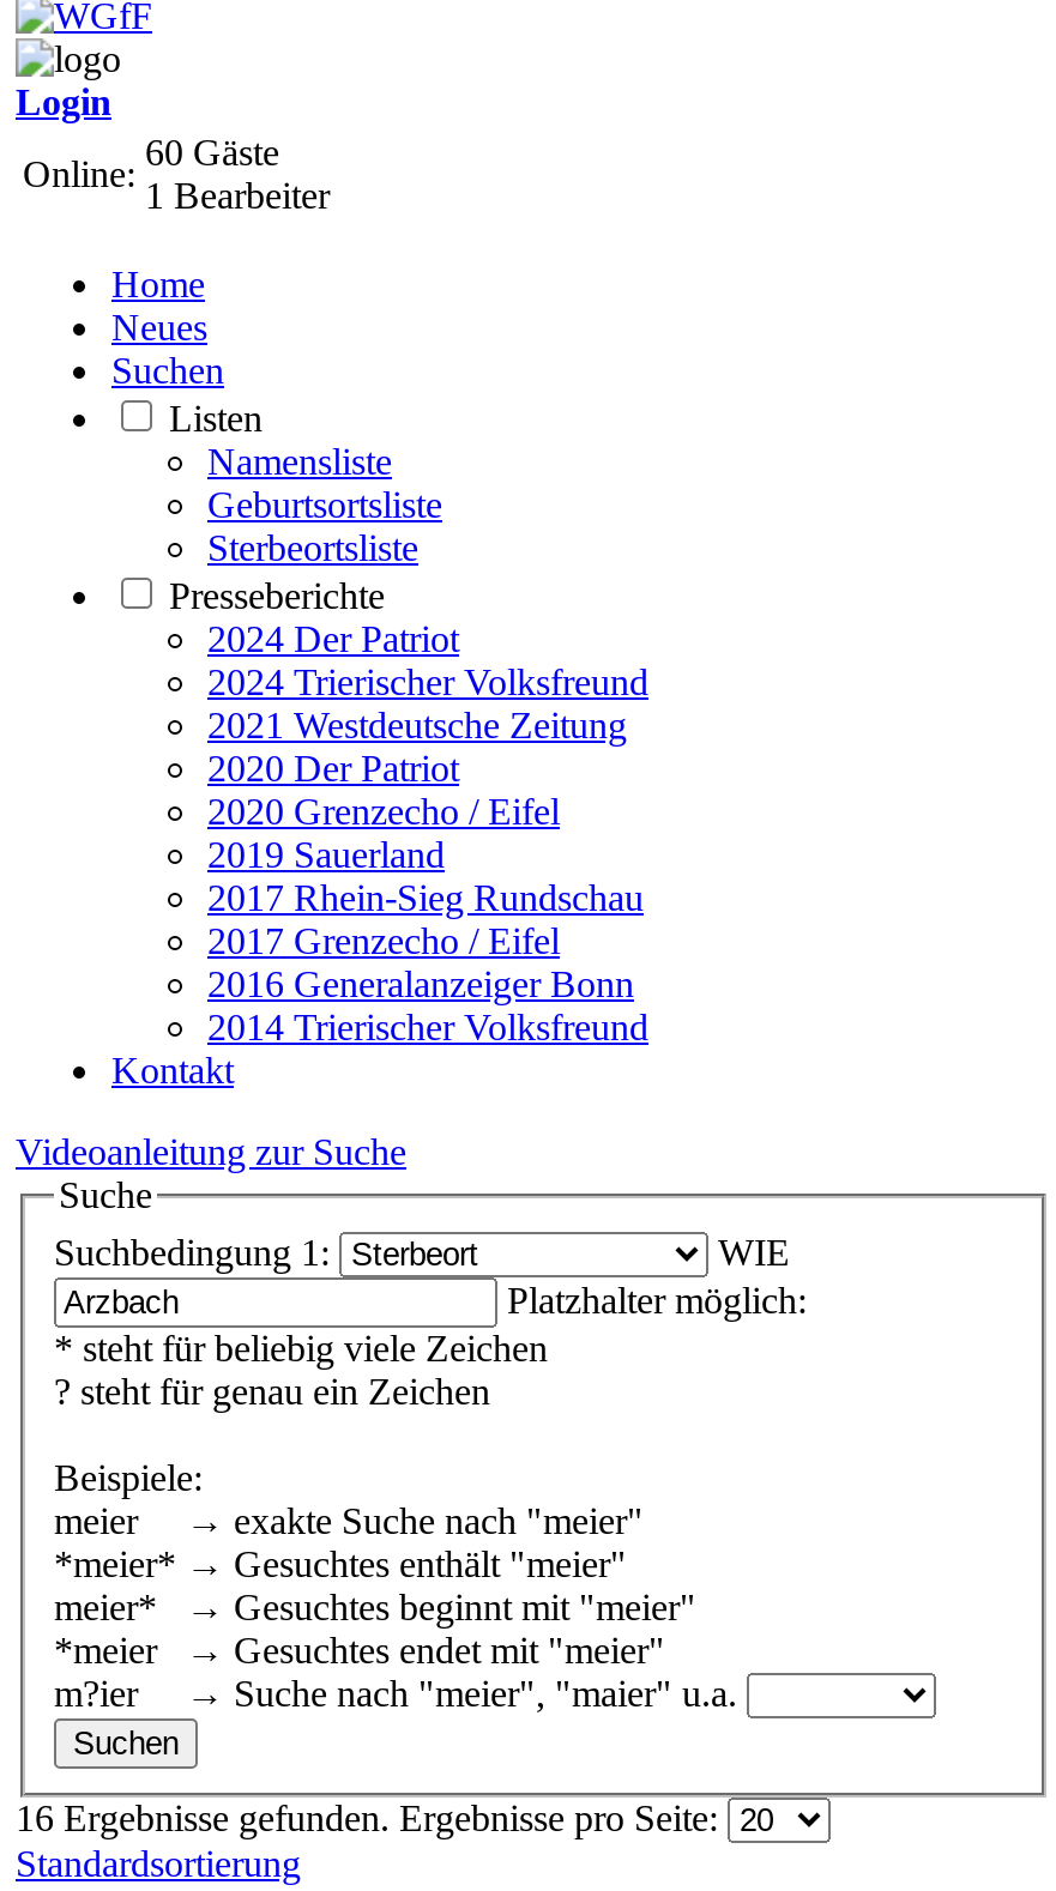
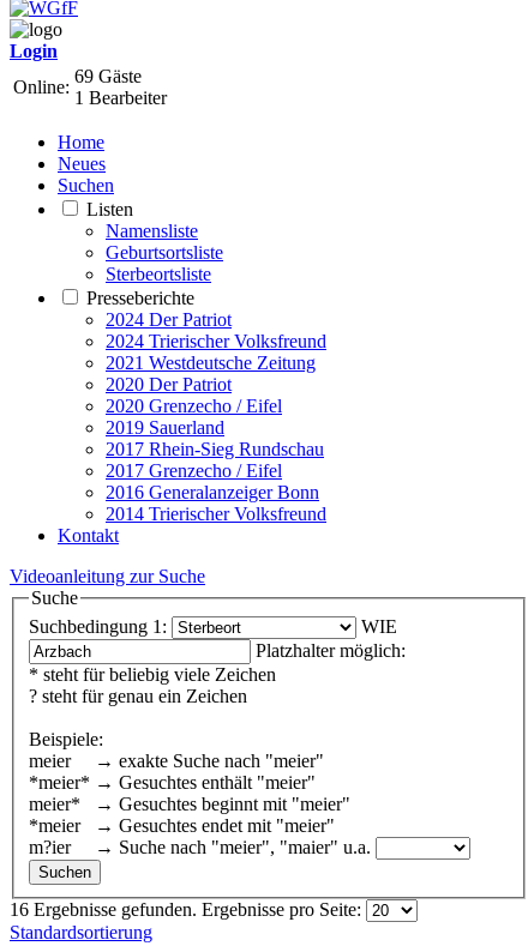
- 60 Gäste
+ 69 Gäste
